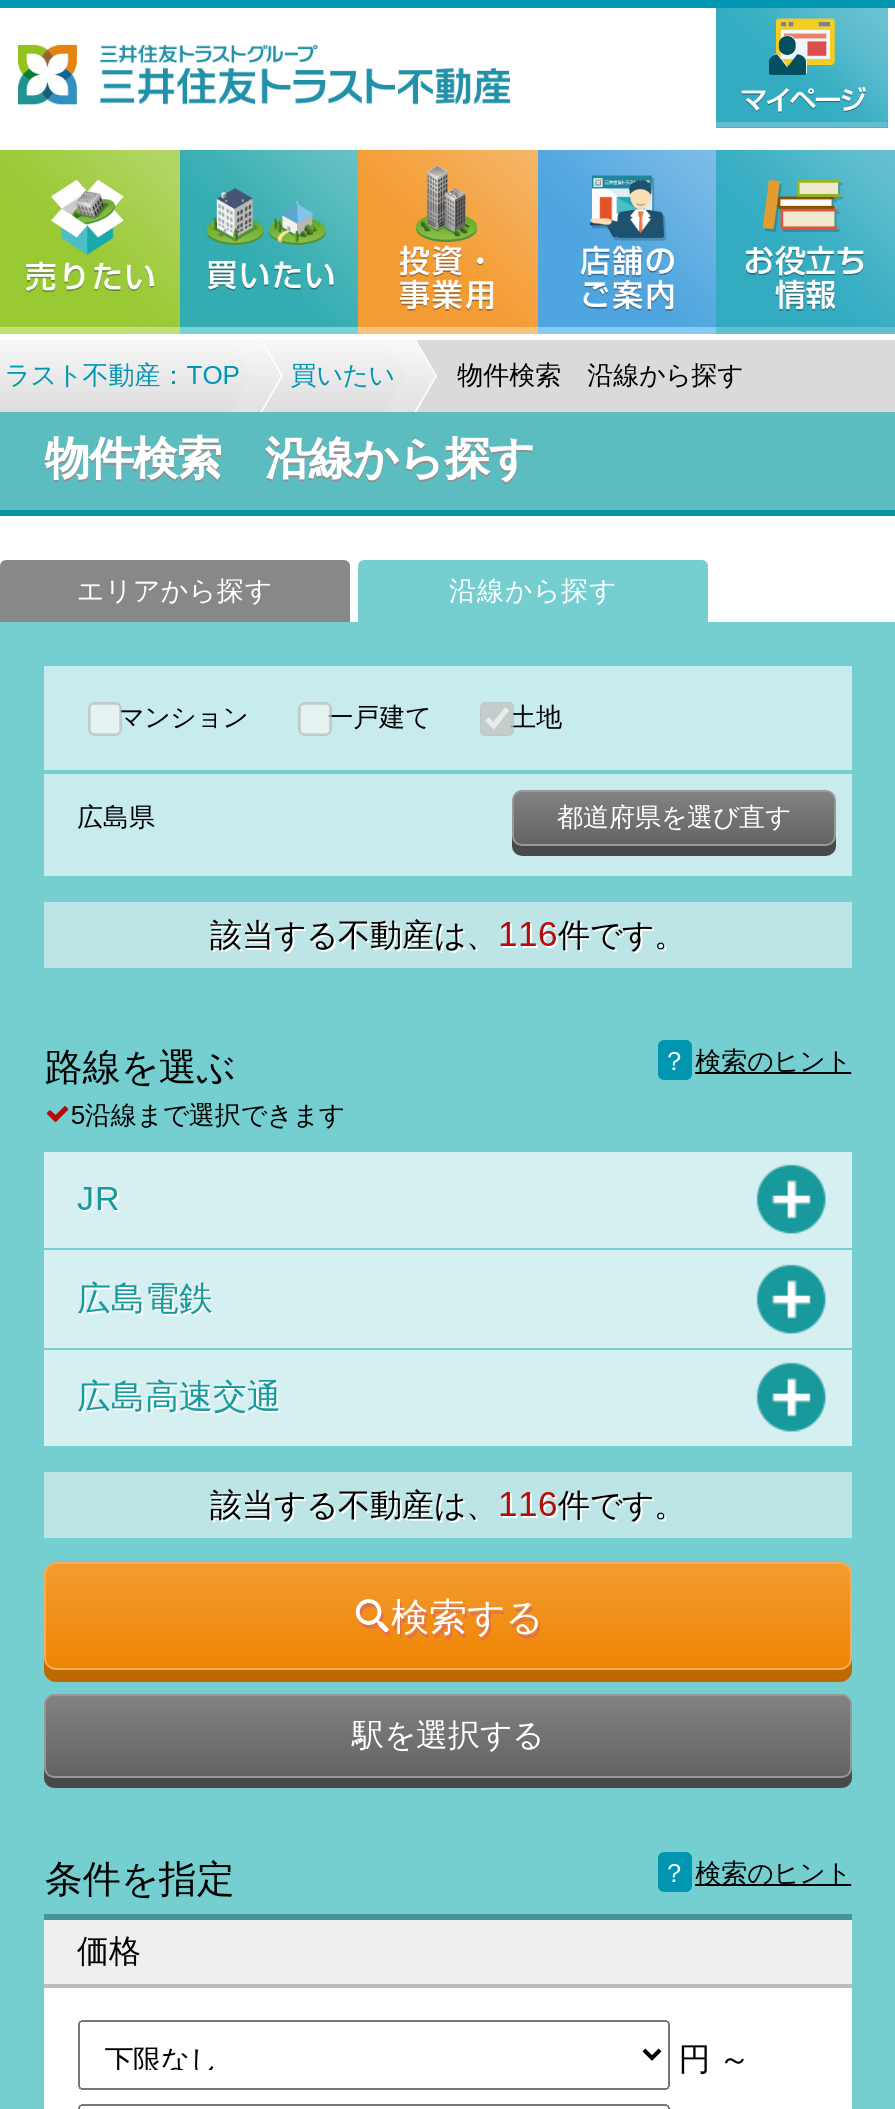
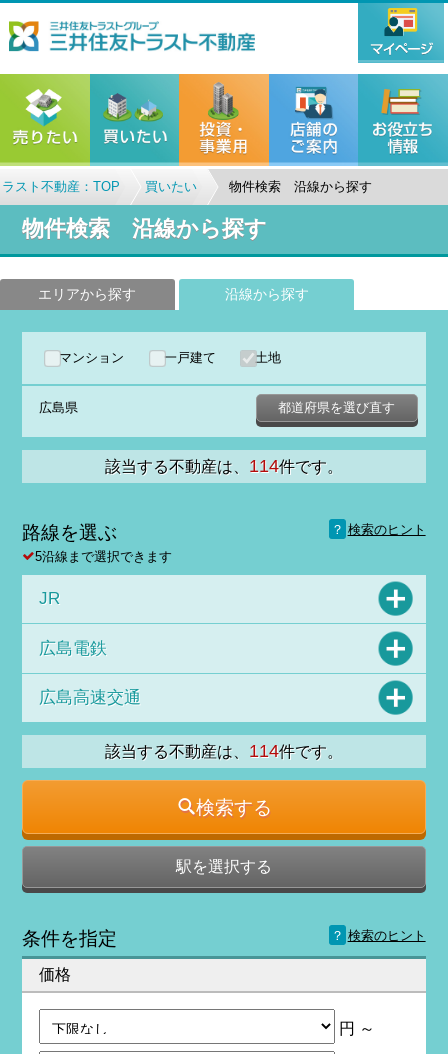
- 該当する不動産は、116件です。
+ 該当する不動産は、114件です。

- 該当する不動産は、116件です。
+ 該当する不動産は、114件です。
